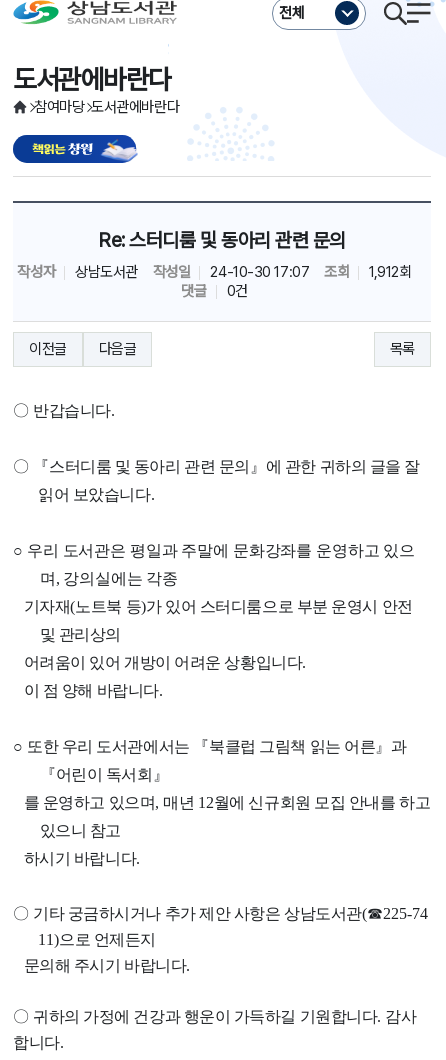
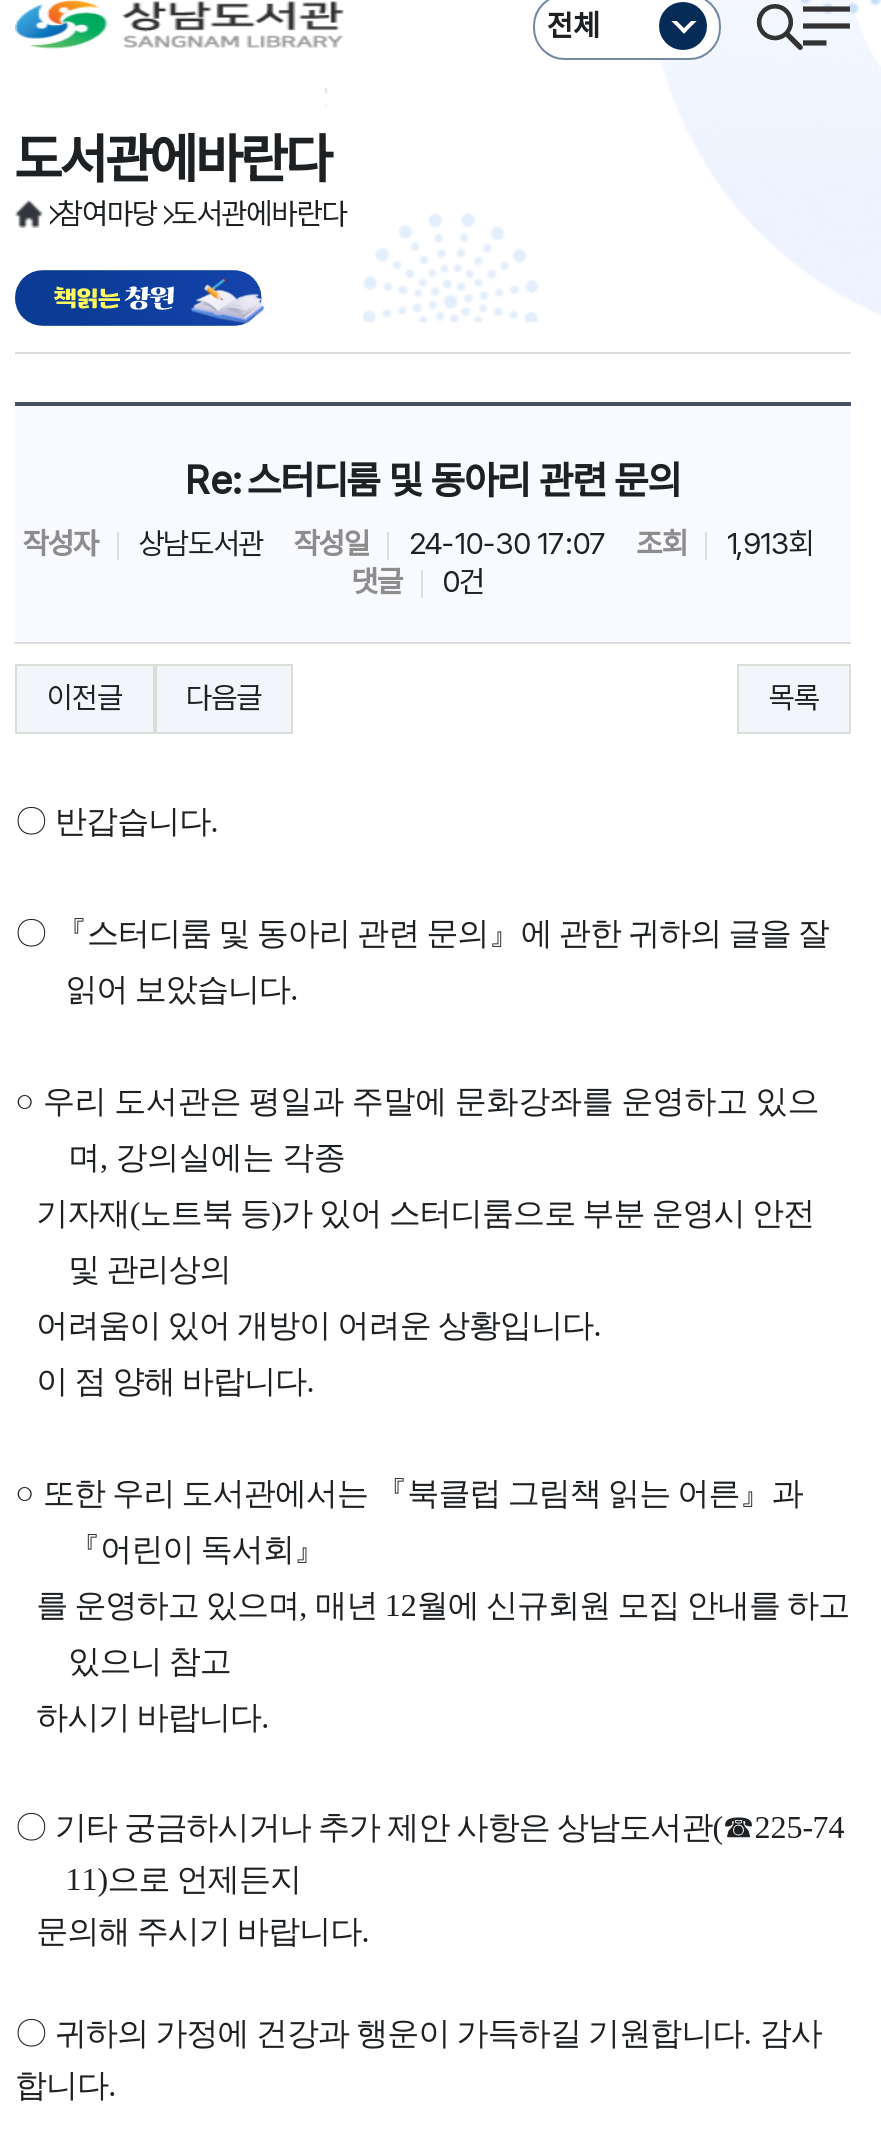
- 작성자 상남도서관 작성일 24-10-30 17:07 조회 1,912회
+ 작성자 상남도서관 작성일 24-10-30 17:07 조회 1,913회
